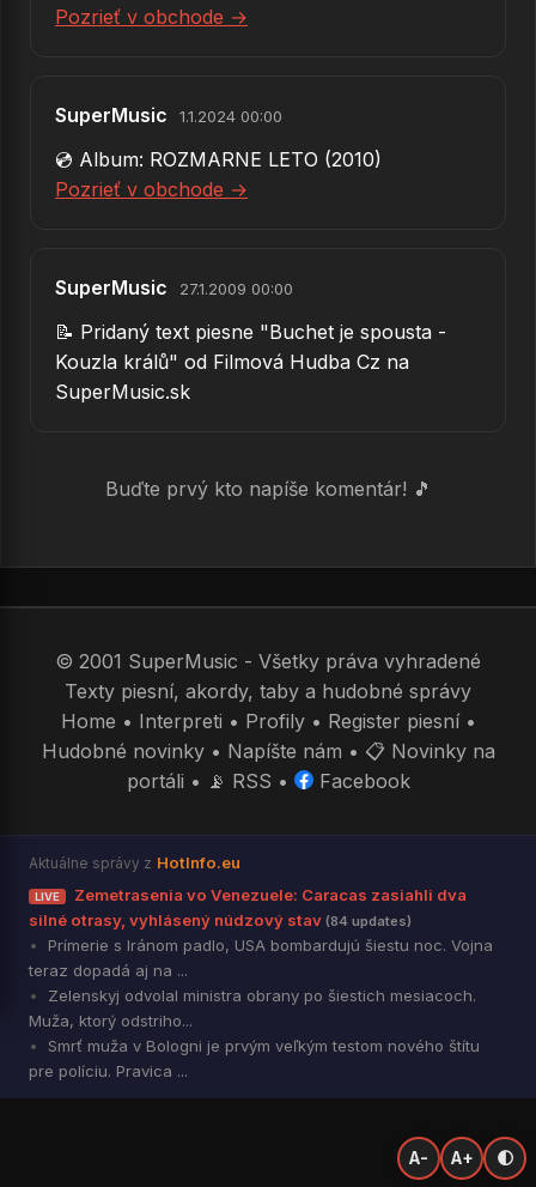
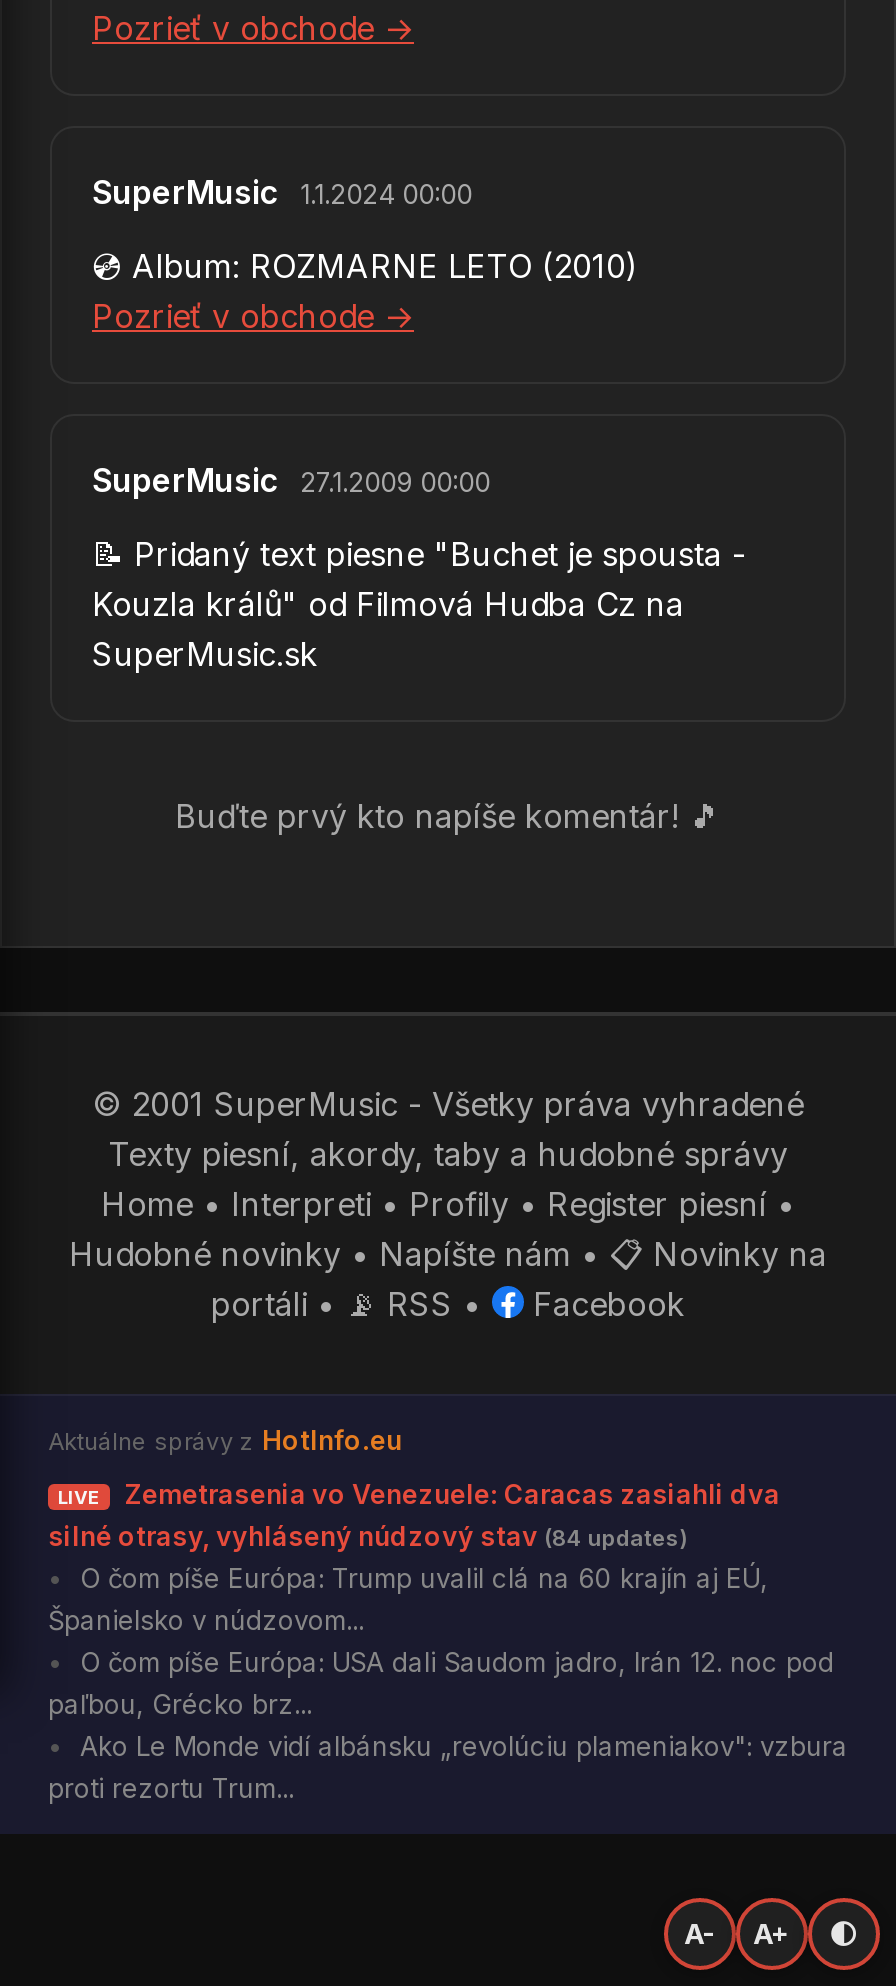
- Prímerie s Iránom padlo, USA bombardujú šiestu noc. Vojna
- teraz dopadá aj na ...
- Zelenskyj odvolal ministra obrany po šiestich mesiacoch.
- Muža, ktorý odstriho...
- Smrť muža v Bologni je prvým veľkým testom nového štítu
- pre políciu. Pravica ...
+ O čom píše Európa: Trump uvalil clá na 60 krajín aj EÚ,
+ Španielsko v núdzovom...
+ O čom píše Európa: USA dali Saudom jadro, Irán 12. noc pod
+ paľbou, Grécko brz...
+ Ako Le Monde vidí albánsku „revolúciu plameniakov": vzbura
+ proti rezortu Trum...
